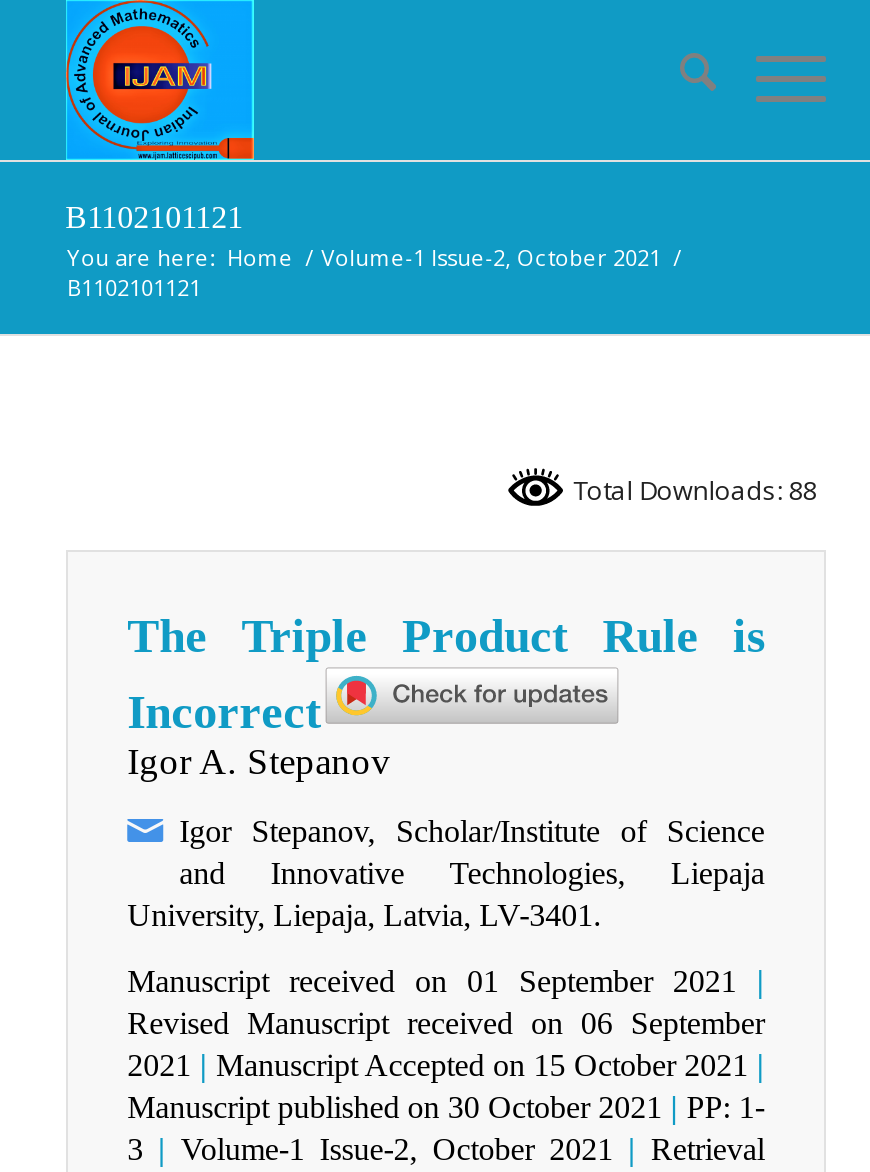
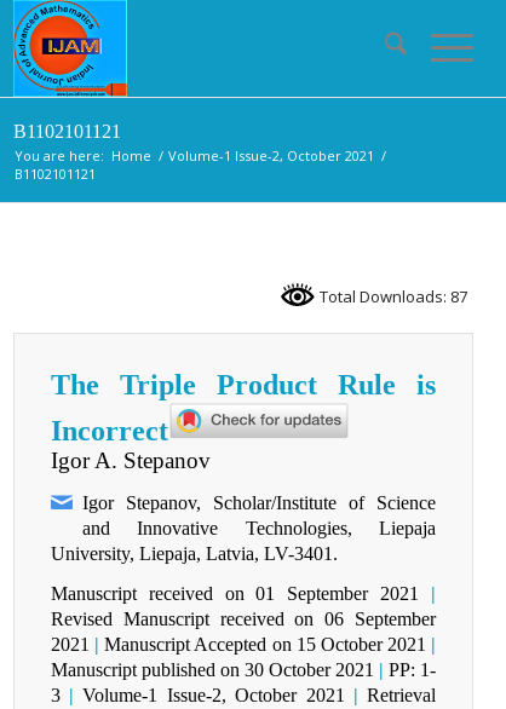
- Total Downloads: 88
+ Total Downloads: 87
